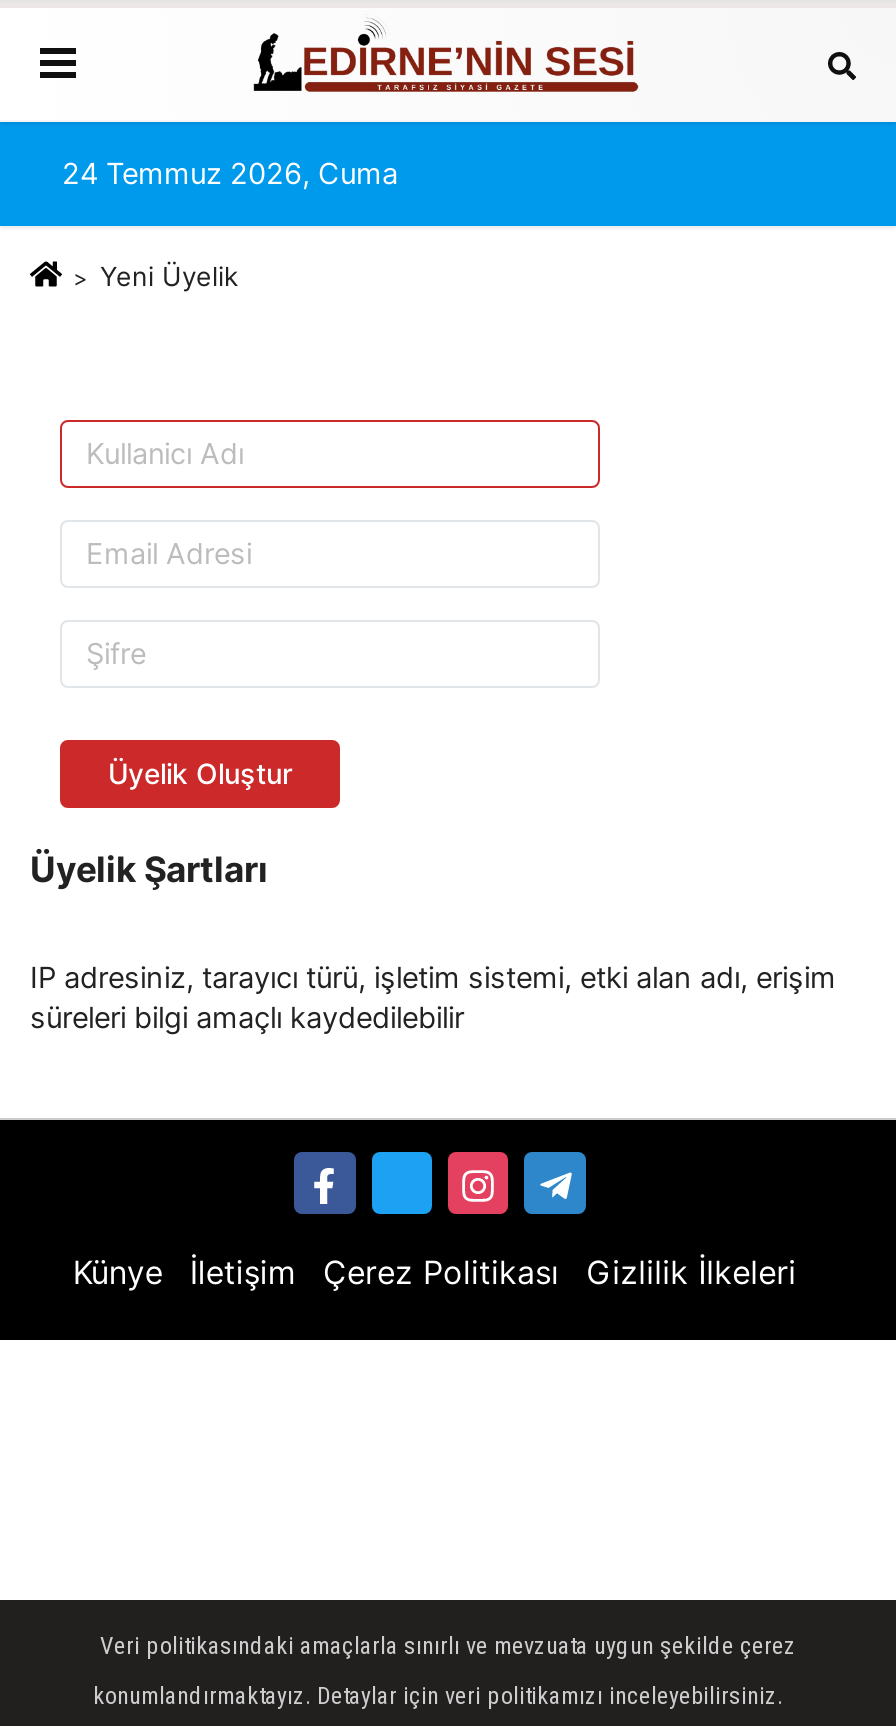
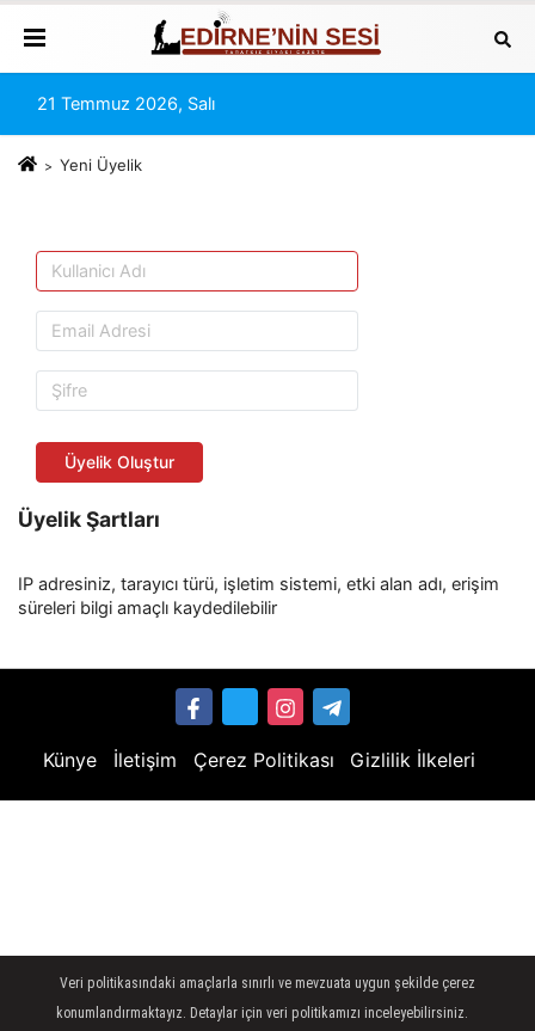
- 24 Temmuz 2026, Cuma
+ 21 Temmuz 2026, Salı
